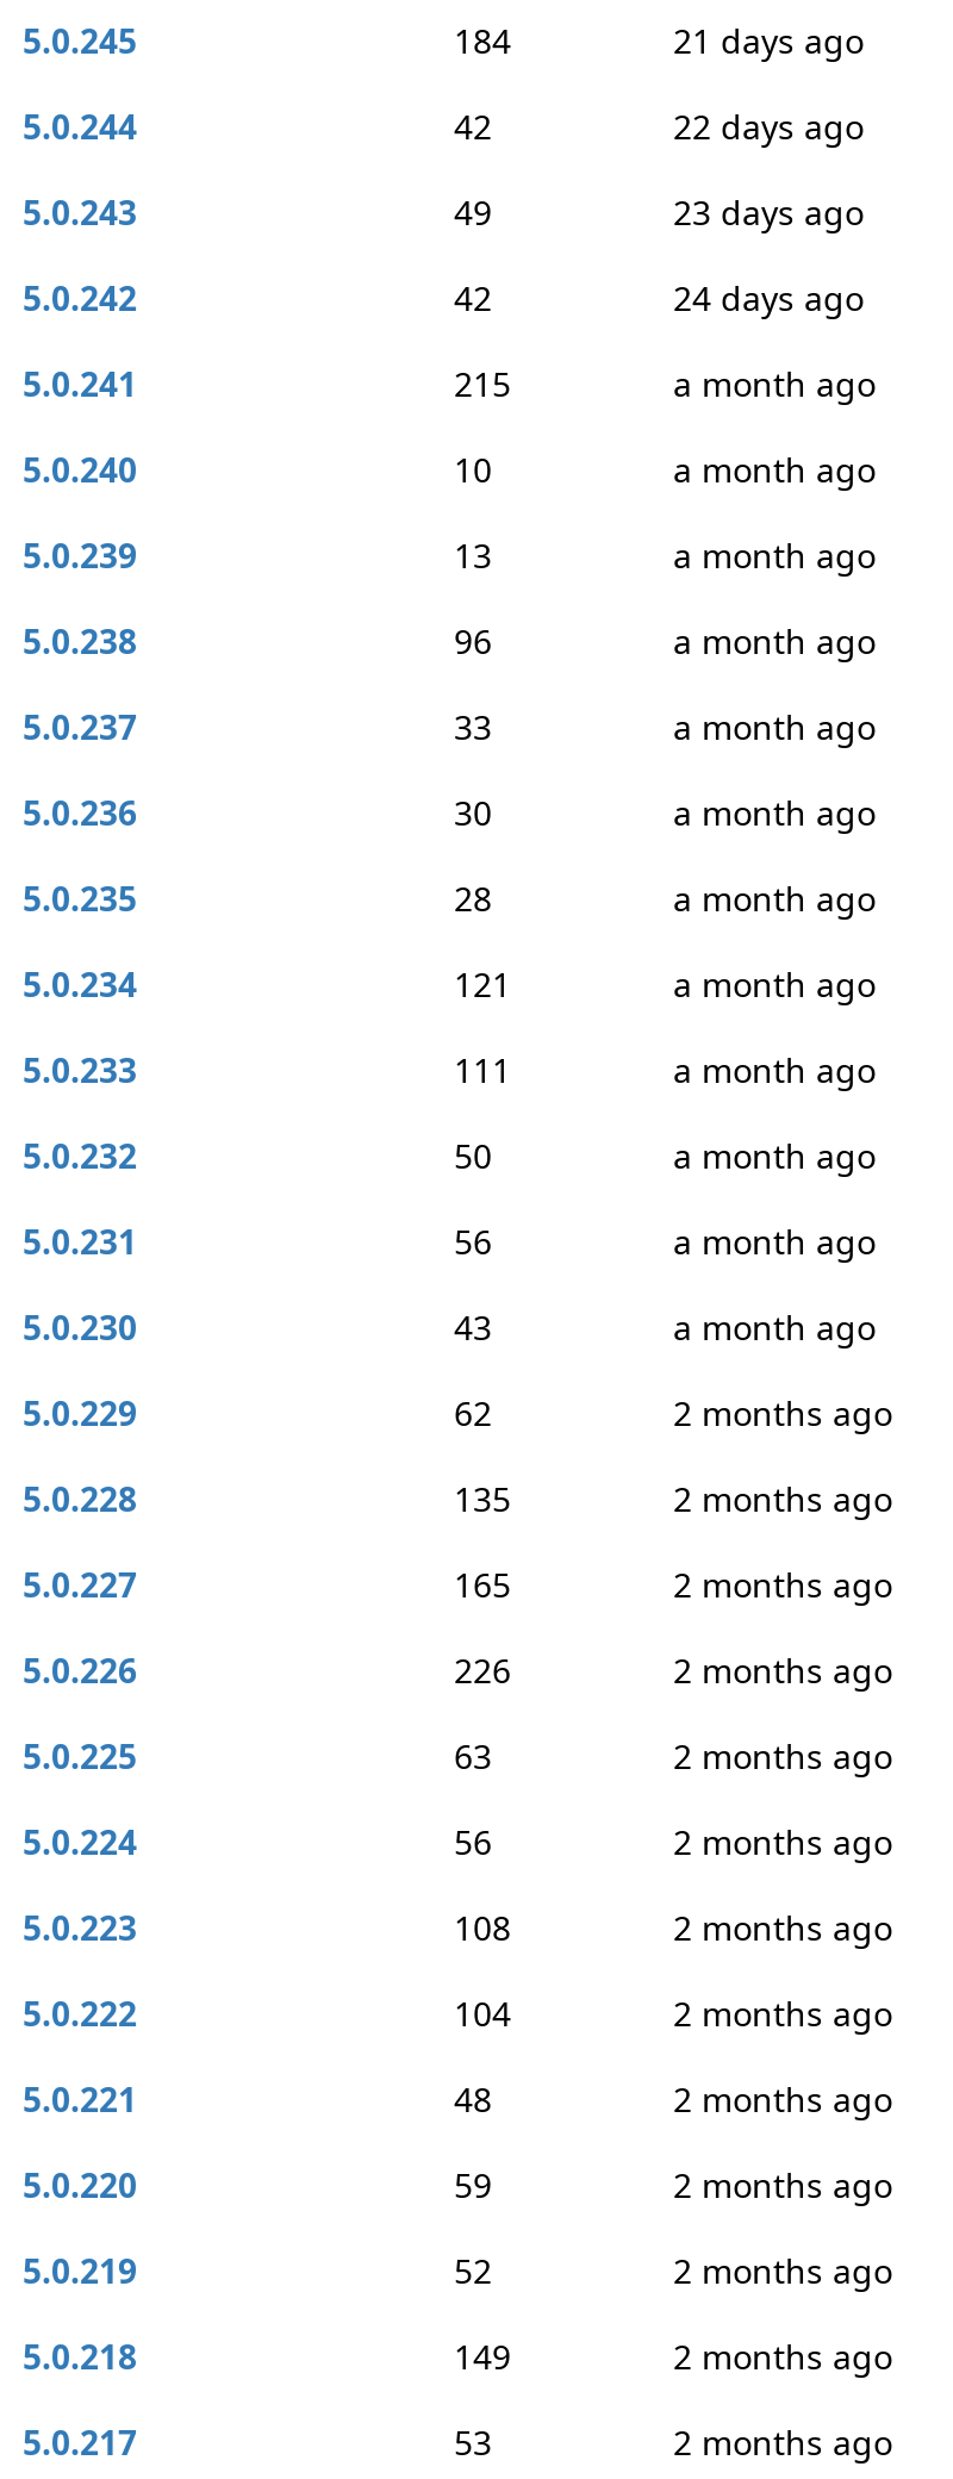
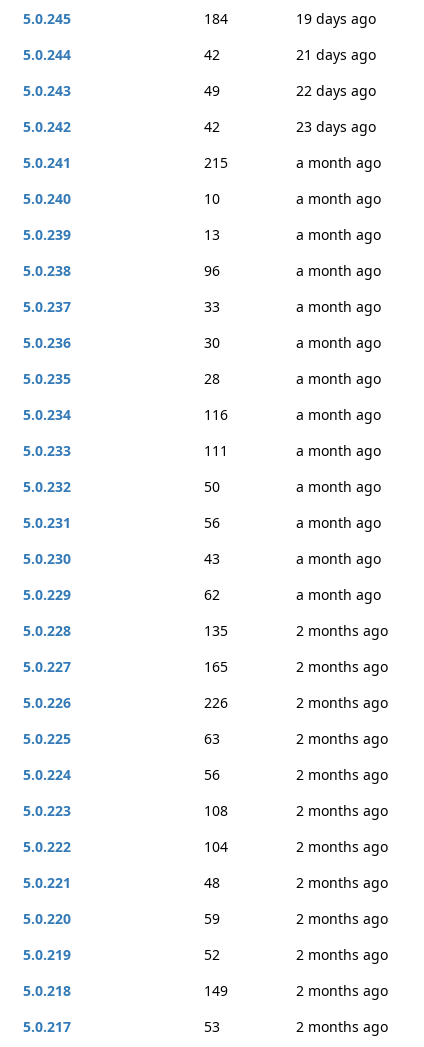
- 21 days ago
+ 19 days ago

- 22 days ago
+ 21 days ago

- 23 days ago
+ 22 days ago

- 24 days ago
+ 23 days ago

- 121
+ 116

- 2 months ago
+ a month ago
